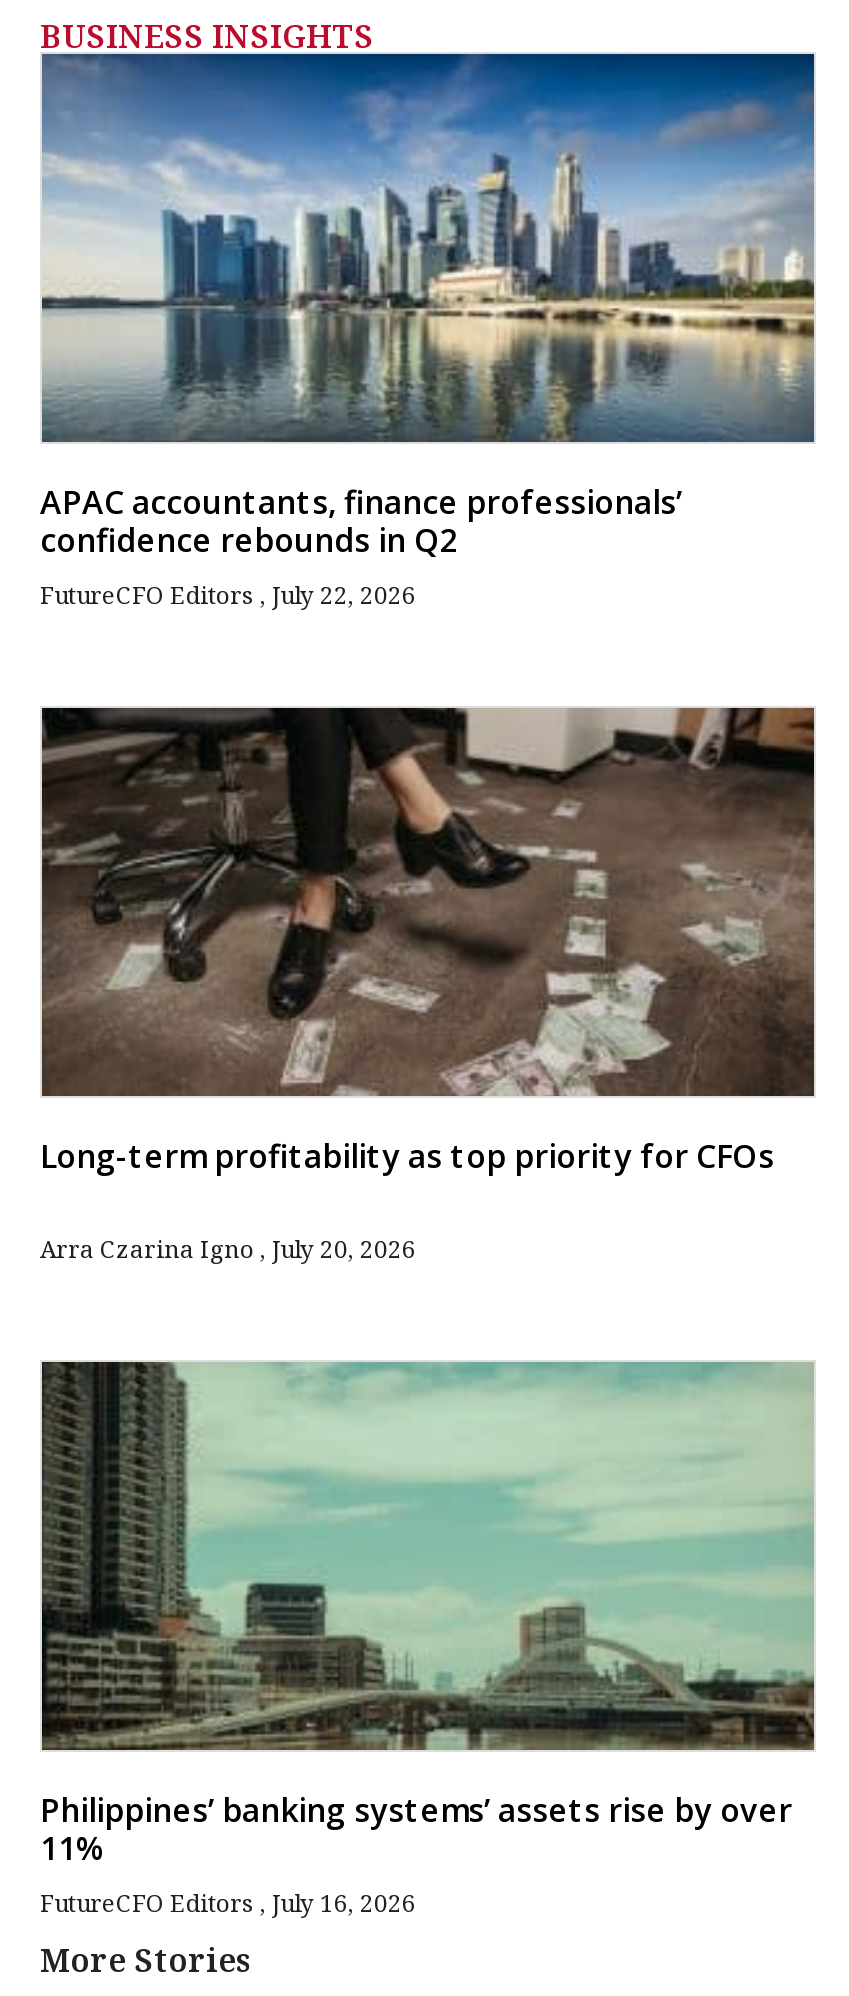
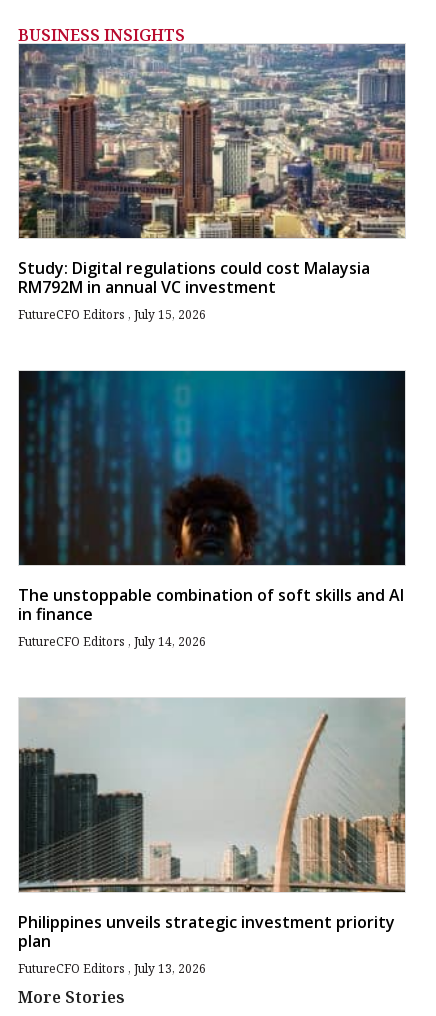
- [image]
- APAC accountants, finance professionals’
- confidence rebounds in Q2
- FutureCFO Editors July 22, 2026
+ [image]
+ Study: Digital regulations could cost Malaysia
+ RM792M in annual VC investment
+ FutureCFO Editors July 15, 2026

- [image]
- Long-term profitability as top priority for CFOs
- Arra Czarina Igno July 20, 2026
+ [image]
+ The unstoppable combination of soft skills and AI
+ in finance
+ FutureCFO Editors July 14, 2026

- [image]
- Philippines’ banking systems’ assets rise by over
- 11%
- FutureCFO Editors July 16, 2026
+ [image]
+ Philippines unveils strategic investment priority
+ plan
+ FutureCFO Editors July 13, 2026
